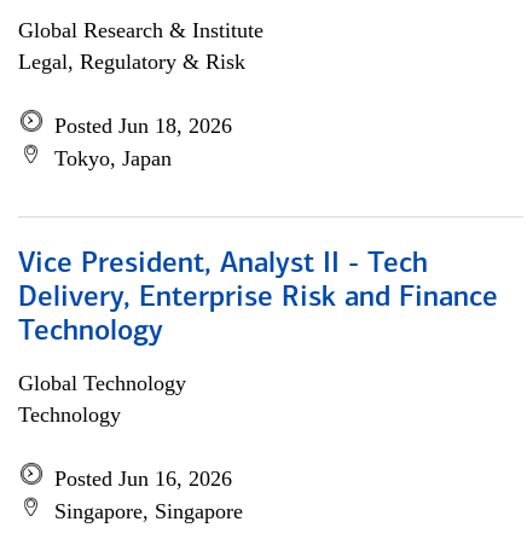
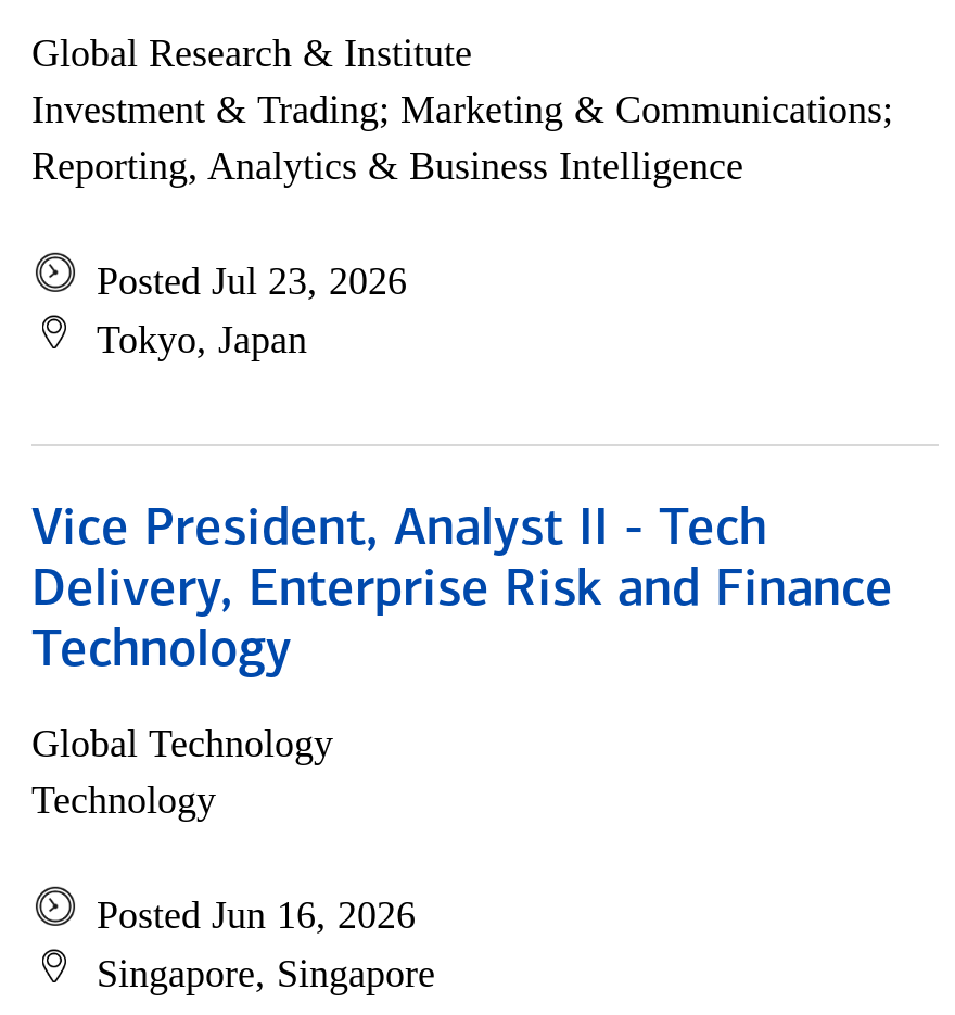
- Legal, Regulatory & Risk
+ Investment & Trading; Marketing & Communications;
+ Reporting, Analytics & Business Intelligence

- Posted Jun 18, 2026
+ Posted Jul 23, 2026
